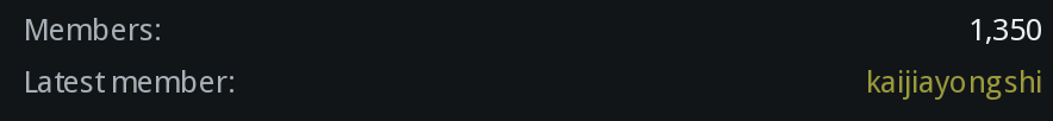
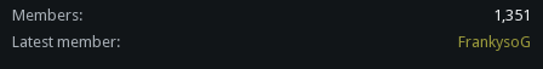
- 1,350
+ 1,351

- kaijiayongshi
+ FrankysoG
